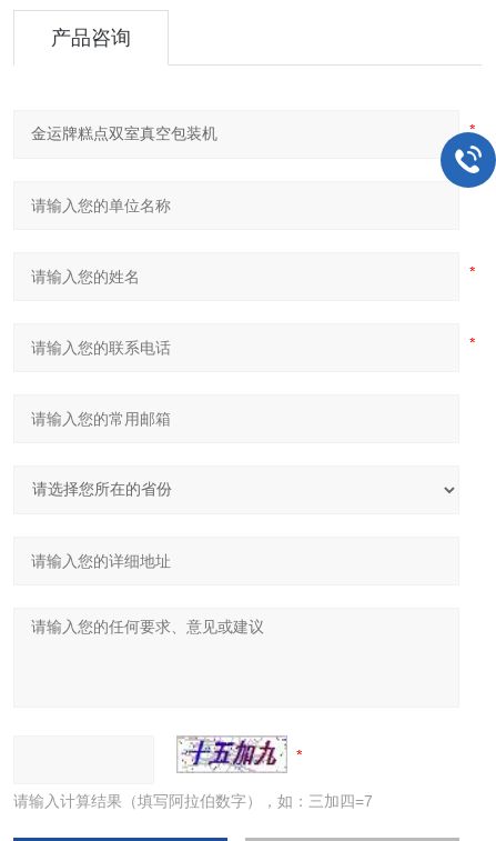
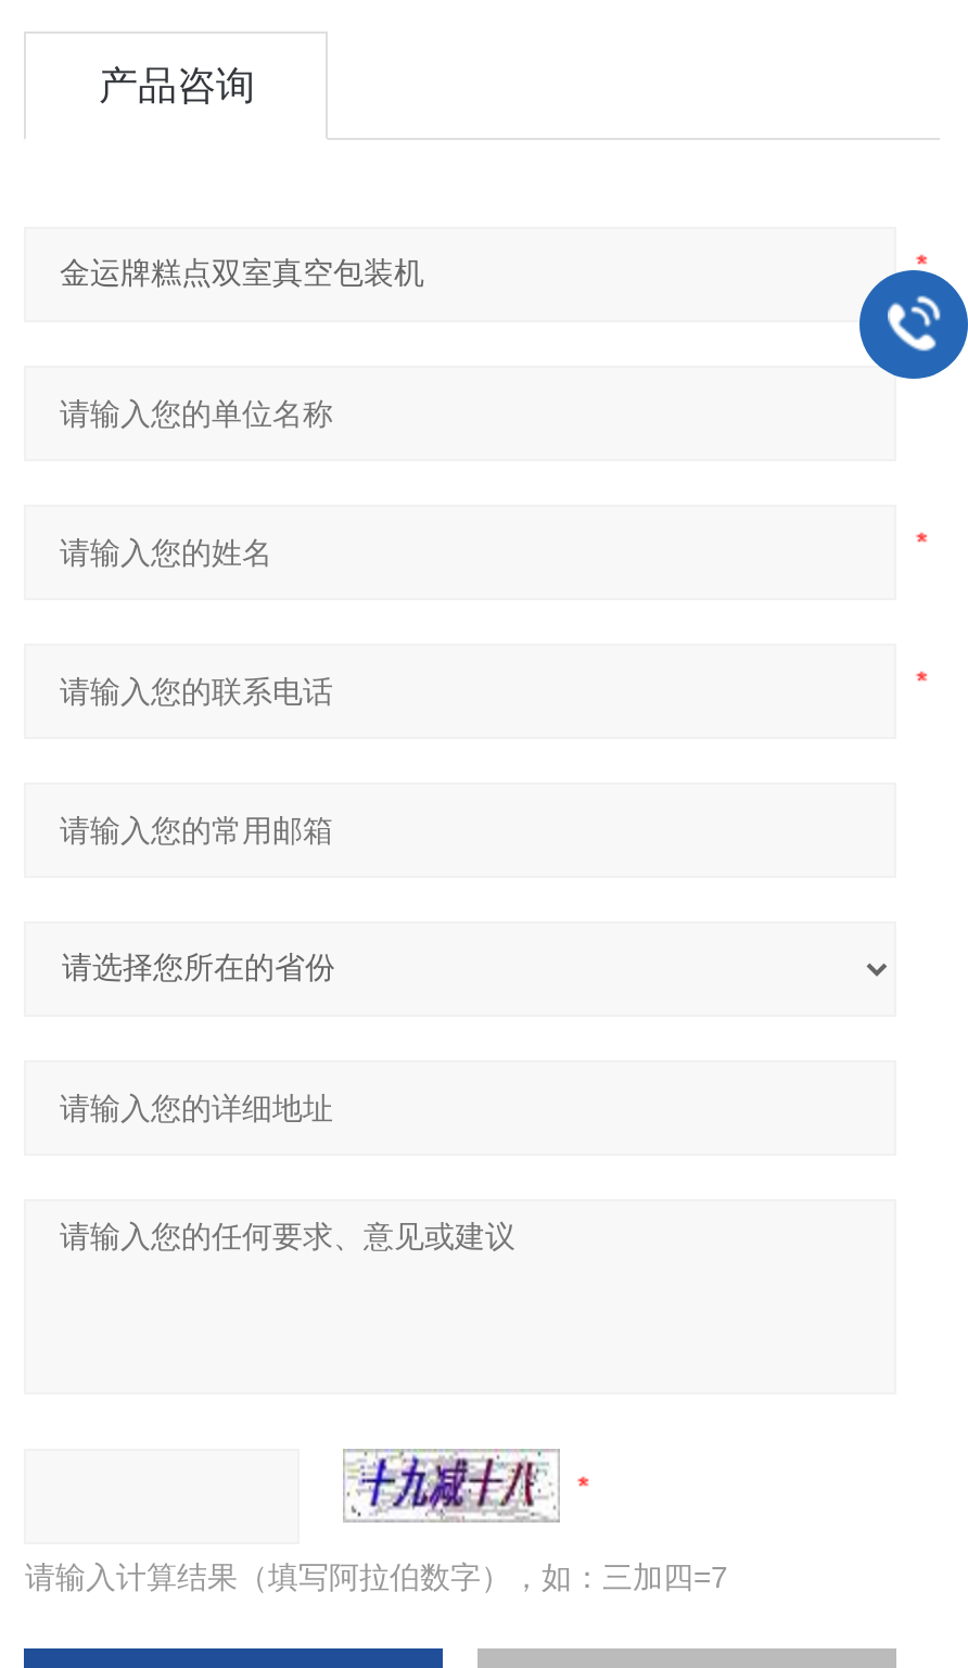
- [image]
+ [image]
